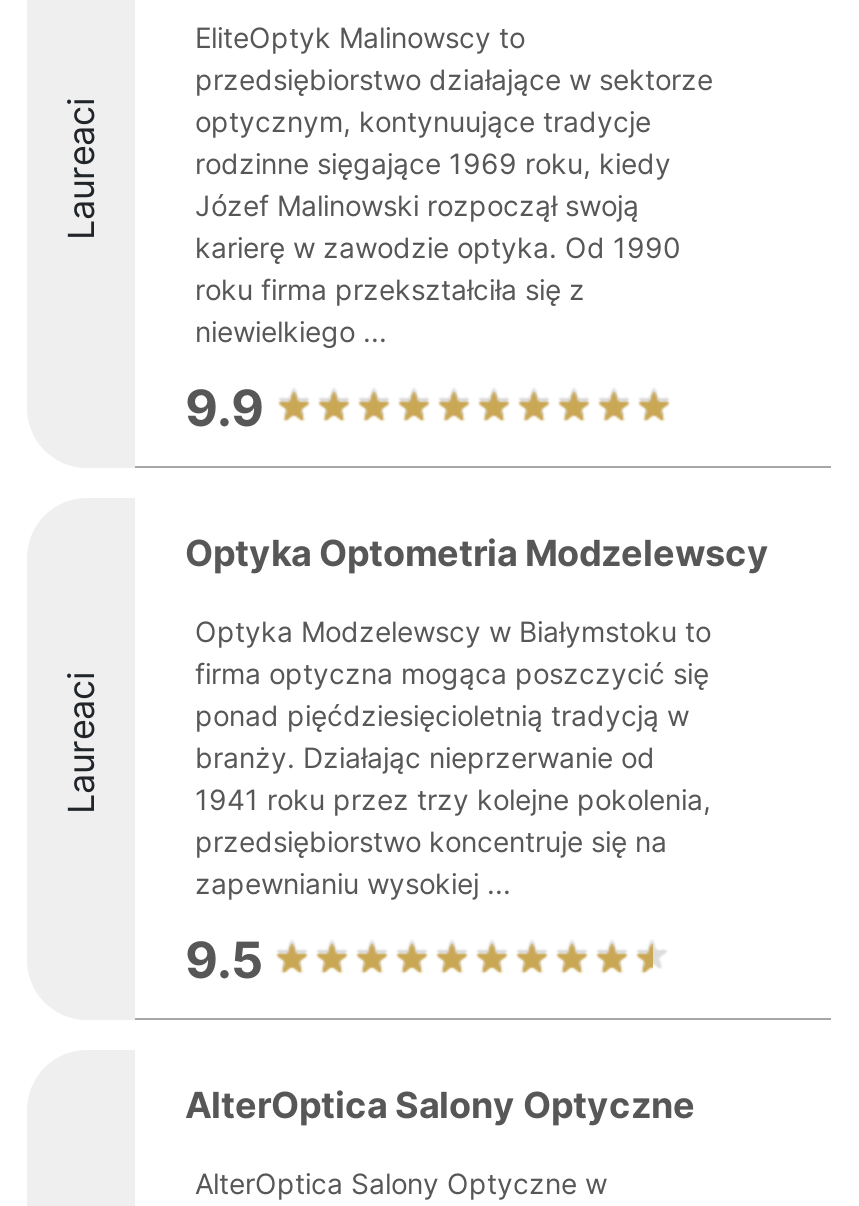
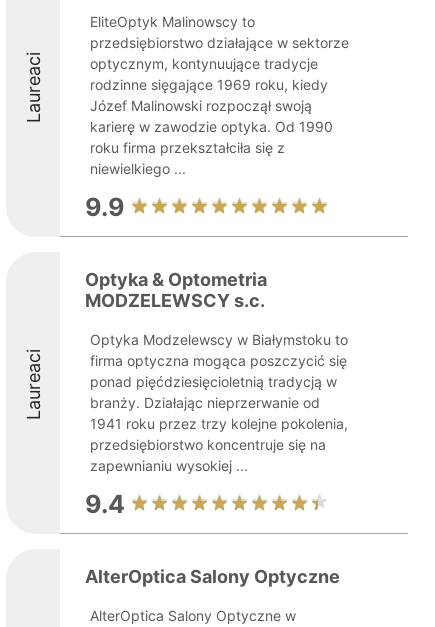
- Optyka Optometria Modzelewscy
+ Optyka & Optometria
+ MODZELEWSCY s.c.

- 9.5
+ 9.4
